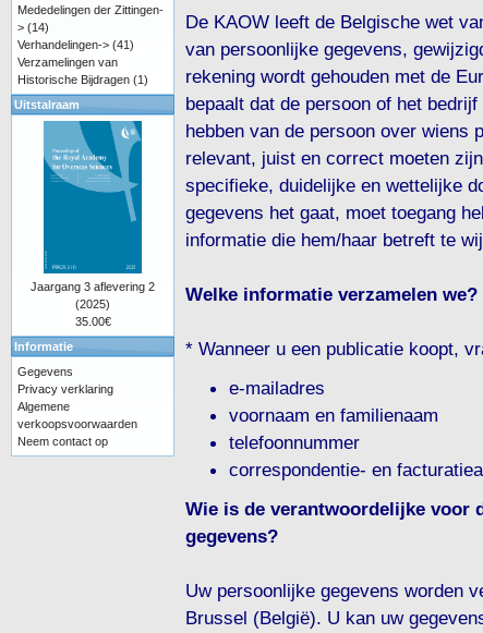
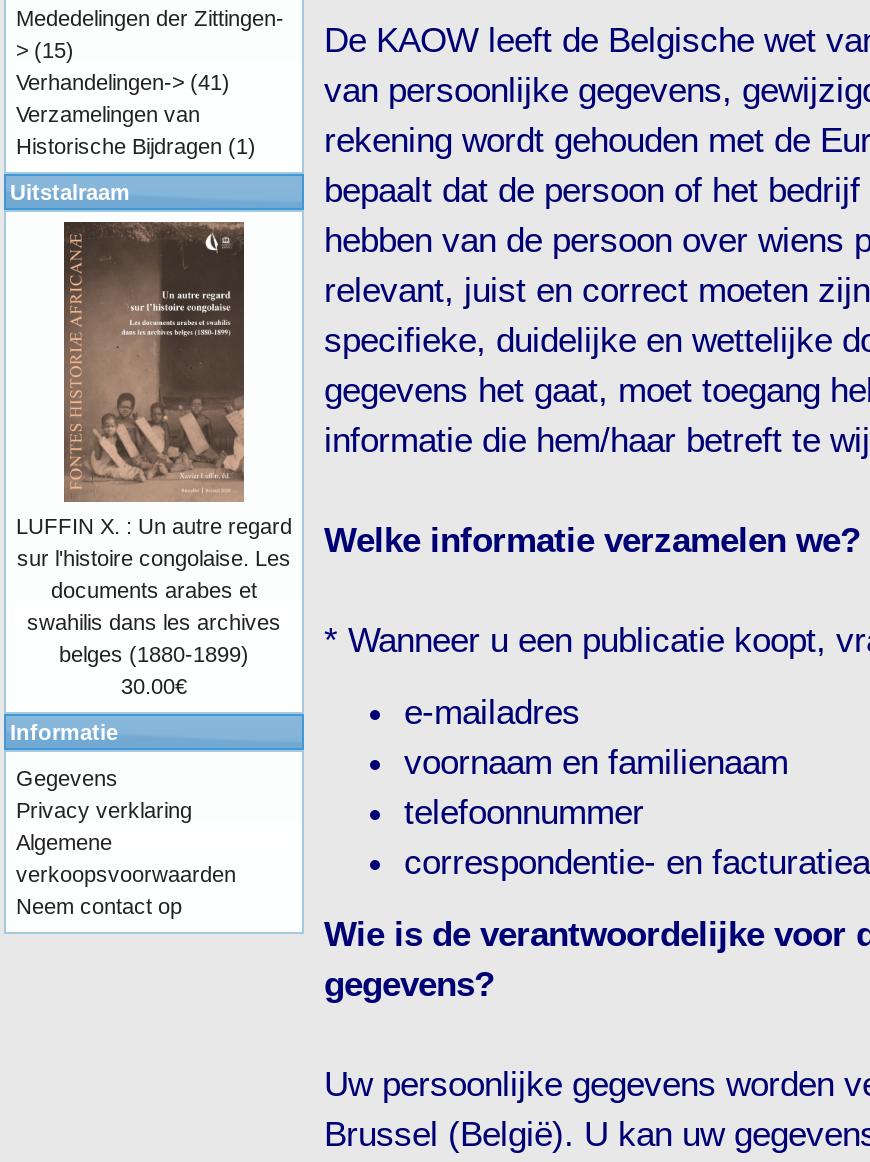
- > (14)
+ > (15)

- [image]
- Jaargang 3 aflevering 2
- (2025)
- 35.00€
+ [image]
+ LUFFIN X. : Un autre regard
+ sur l'histoire congolaise. Les
+ documents arabes et
+ swahilis dans les archives
+ belges (1880-1899)
+ 30.00€

moved down: Informatie | Gegevens | Privacy verklaring | Algemene | verkoopsvoorwaarden | Neem contact op
